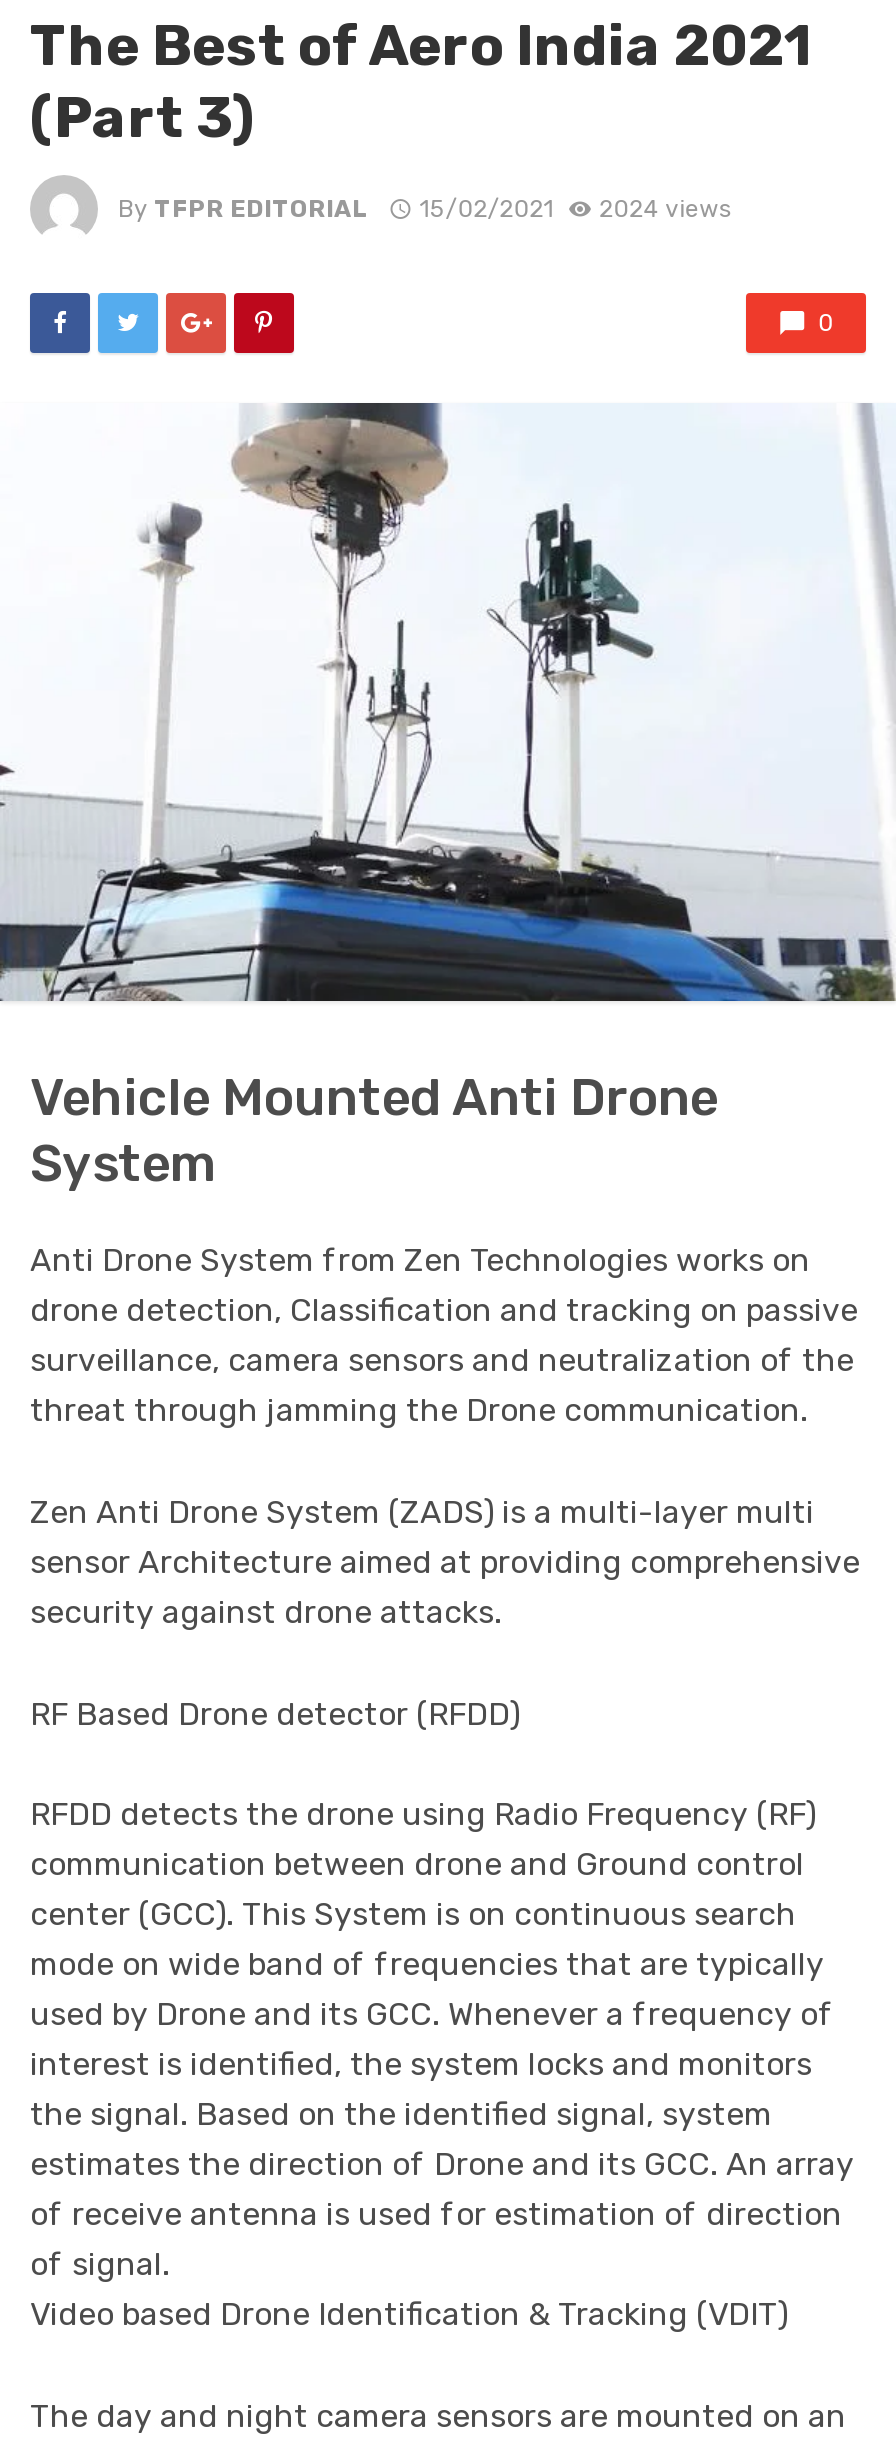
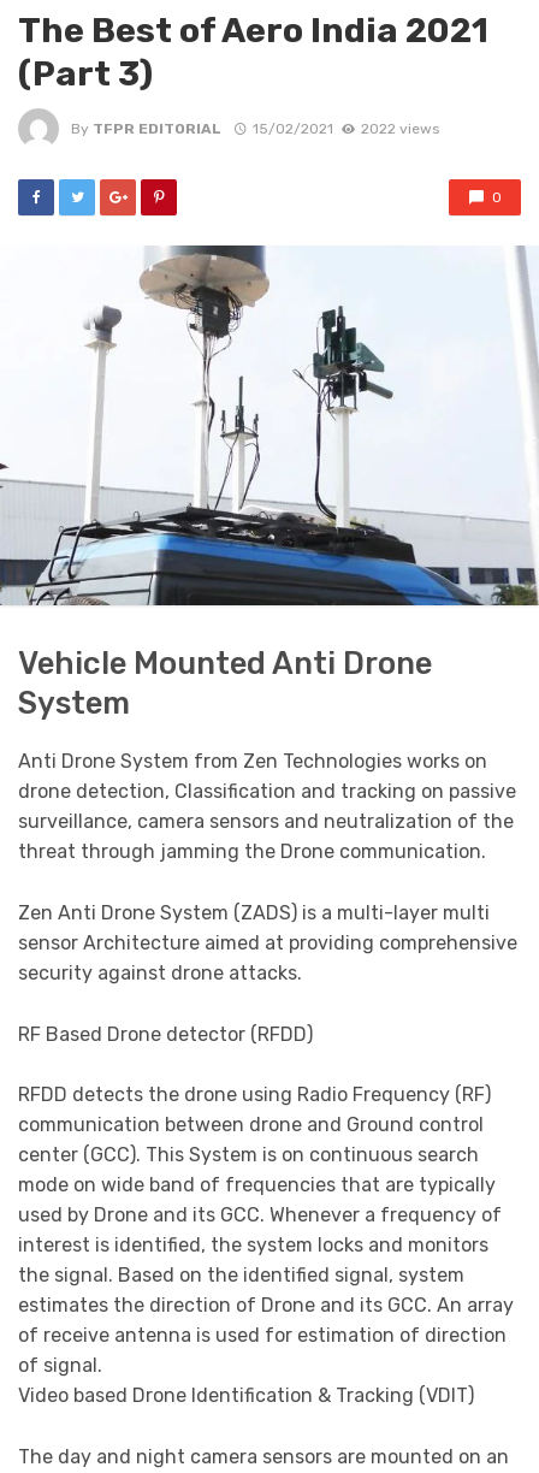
- By TFPR EDITORIAL 15/02/2021 2024 views
+ By TFPR EDITORIAL 15/02/2021 2022 views
